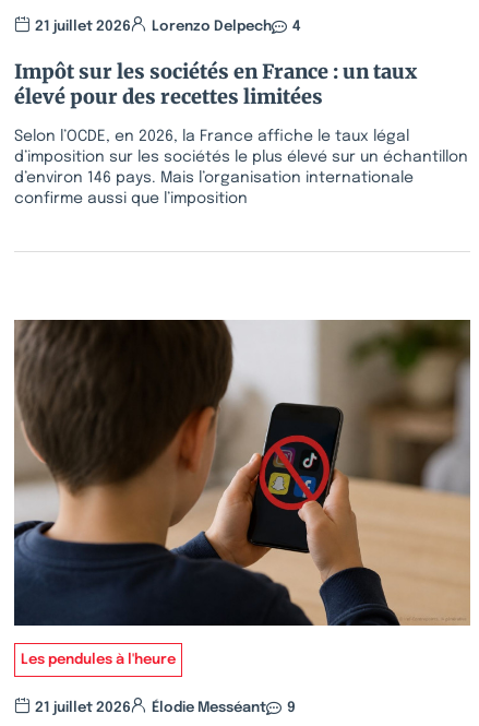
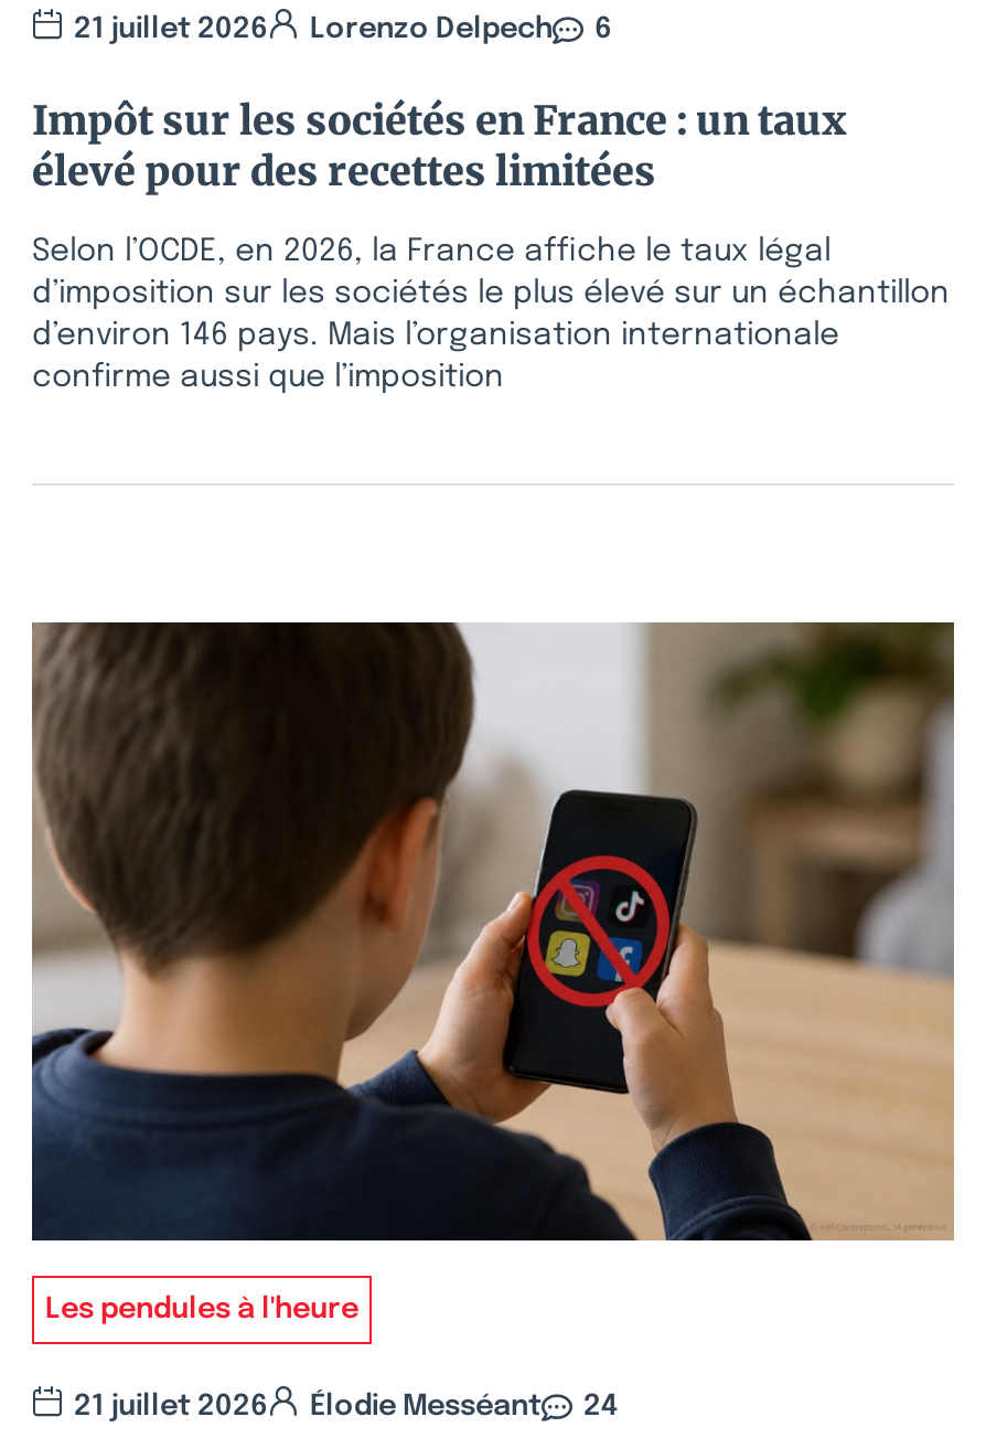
- 21 juillet 2026 Lorenzo Delpech 4
+ 21 juillet 2026 Lorenzo Delpech 6

- 21 juillet 2026 Élodie Messéant 9
+ 21 juillet 2026 Élodie Messéant 24
